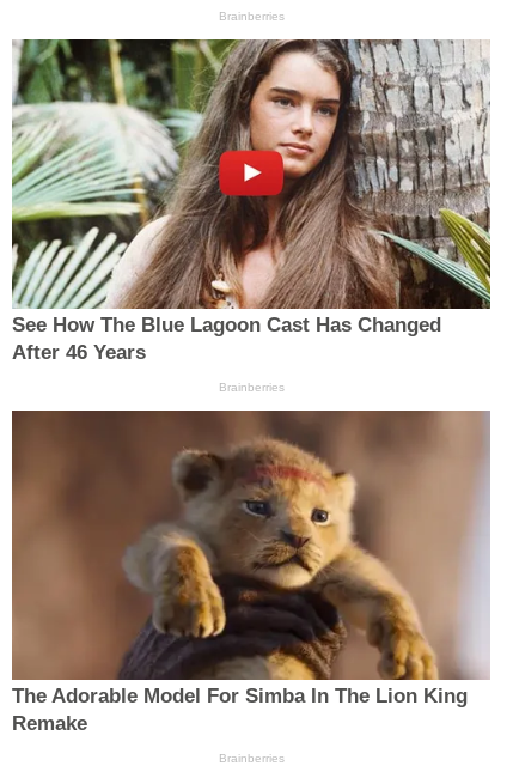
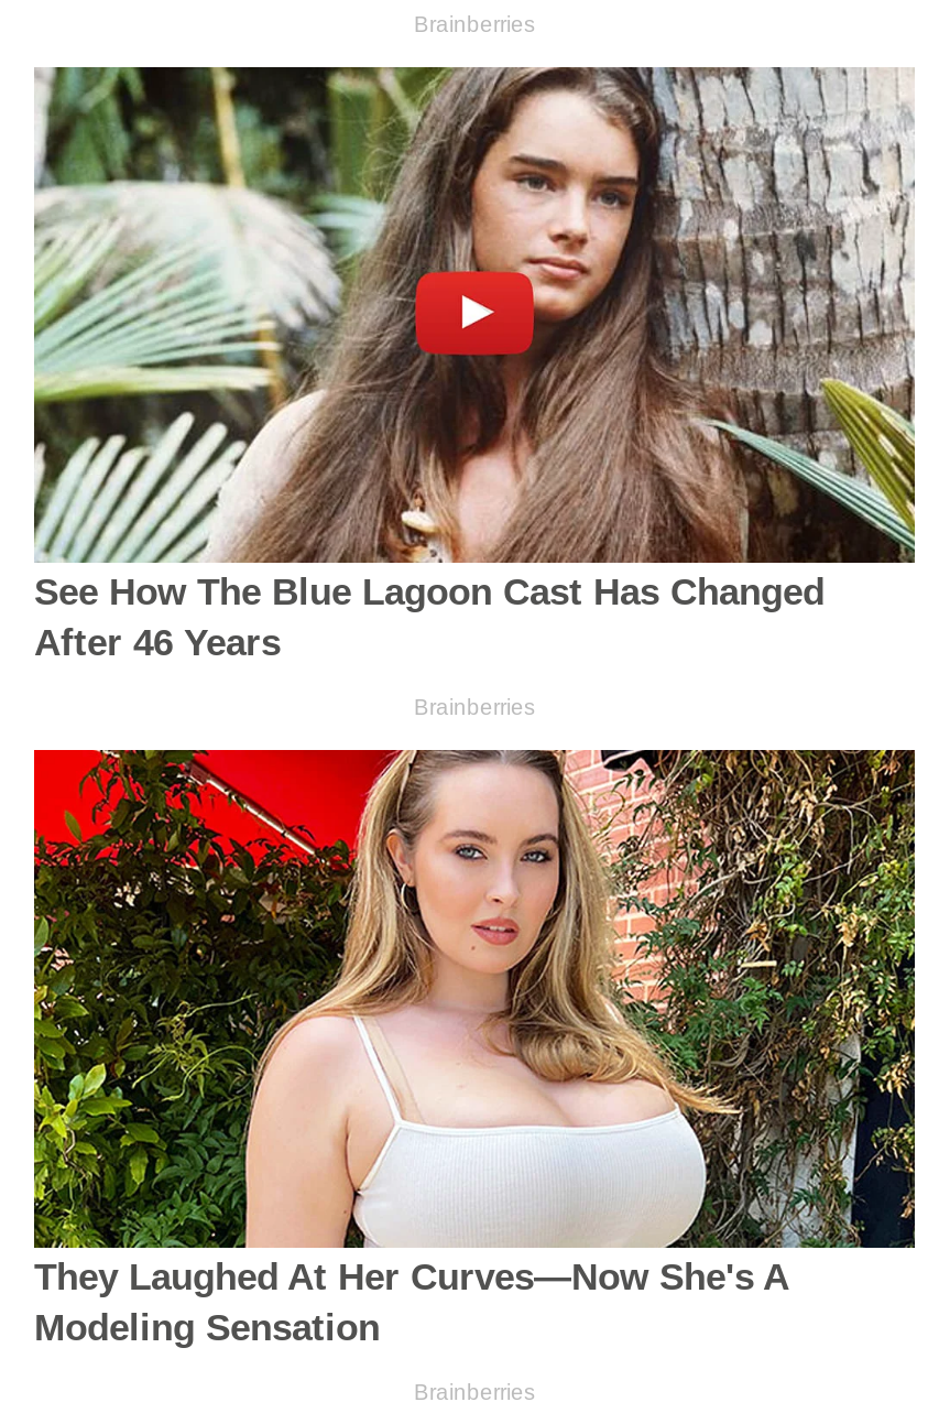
- [image]
- The Adorable Model For Simba In The Lion King
- Remake
+ [image]
+ They Laughed At Her Curves—Now She's A
+ Modeling Sensation
